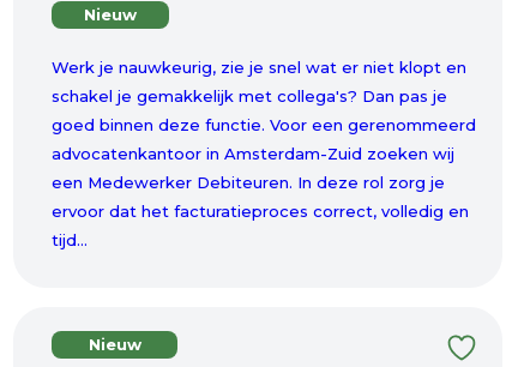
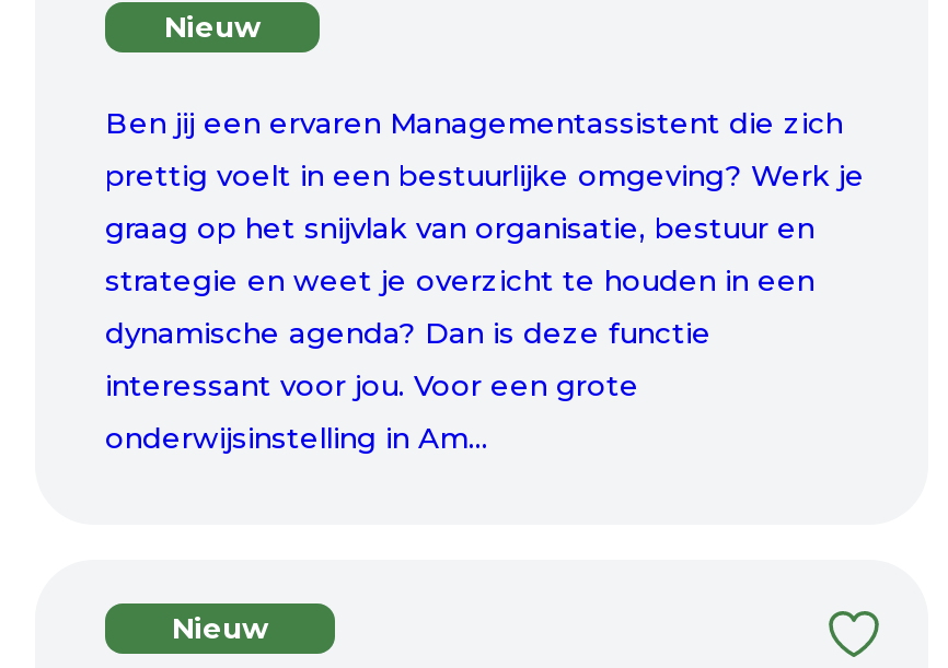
- Werk je nauwkeurig, zie je snel wat er niet klopt en
+ Ben jij een ervaren Managementassistent die zich

- schakel je gemakkelijk met collega's? Dan pas je
+ prettig voelt in een bestuurlijke omgeving? Werk je

- goed binnen deze functie. Voor een gerenommeerd
+ graag op het snijvlak van organisatie, bestuur en

- advocatenkantoor in Amsterdam-Zuid zoeken wij
+ strategie en weet je overzicht te houden in een

- een Medewerker Debiteuren. In deze rol zorg je
+ dynamische agenda? Dan is deze functie

- ervoor dat het facturatieproces correct, volledig en
+ interessant voor jou. Voor een grote

- tijd...
+ onderwijsinstelling in Am...
